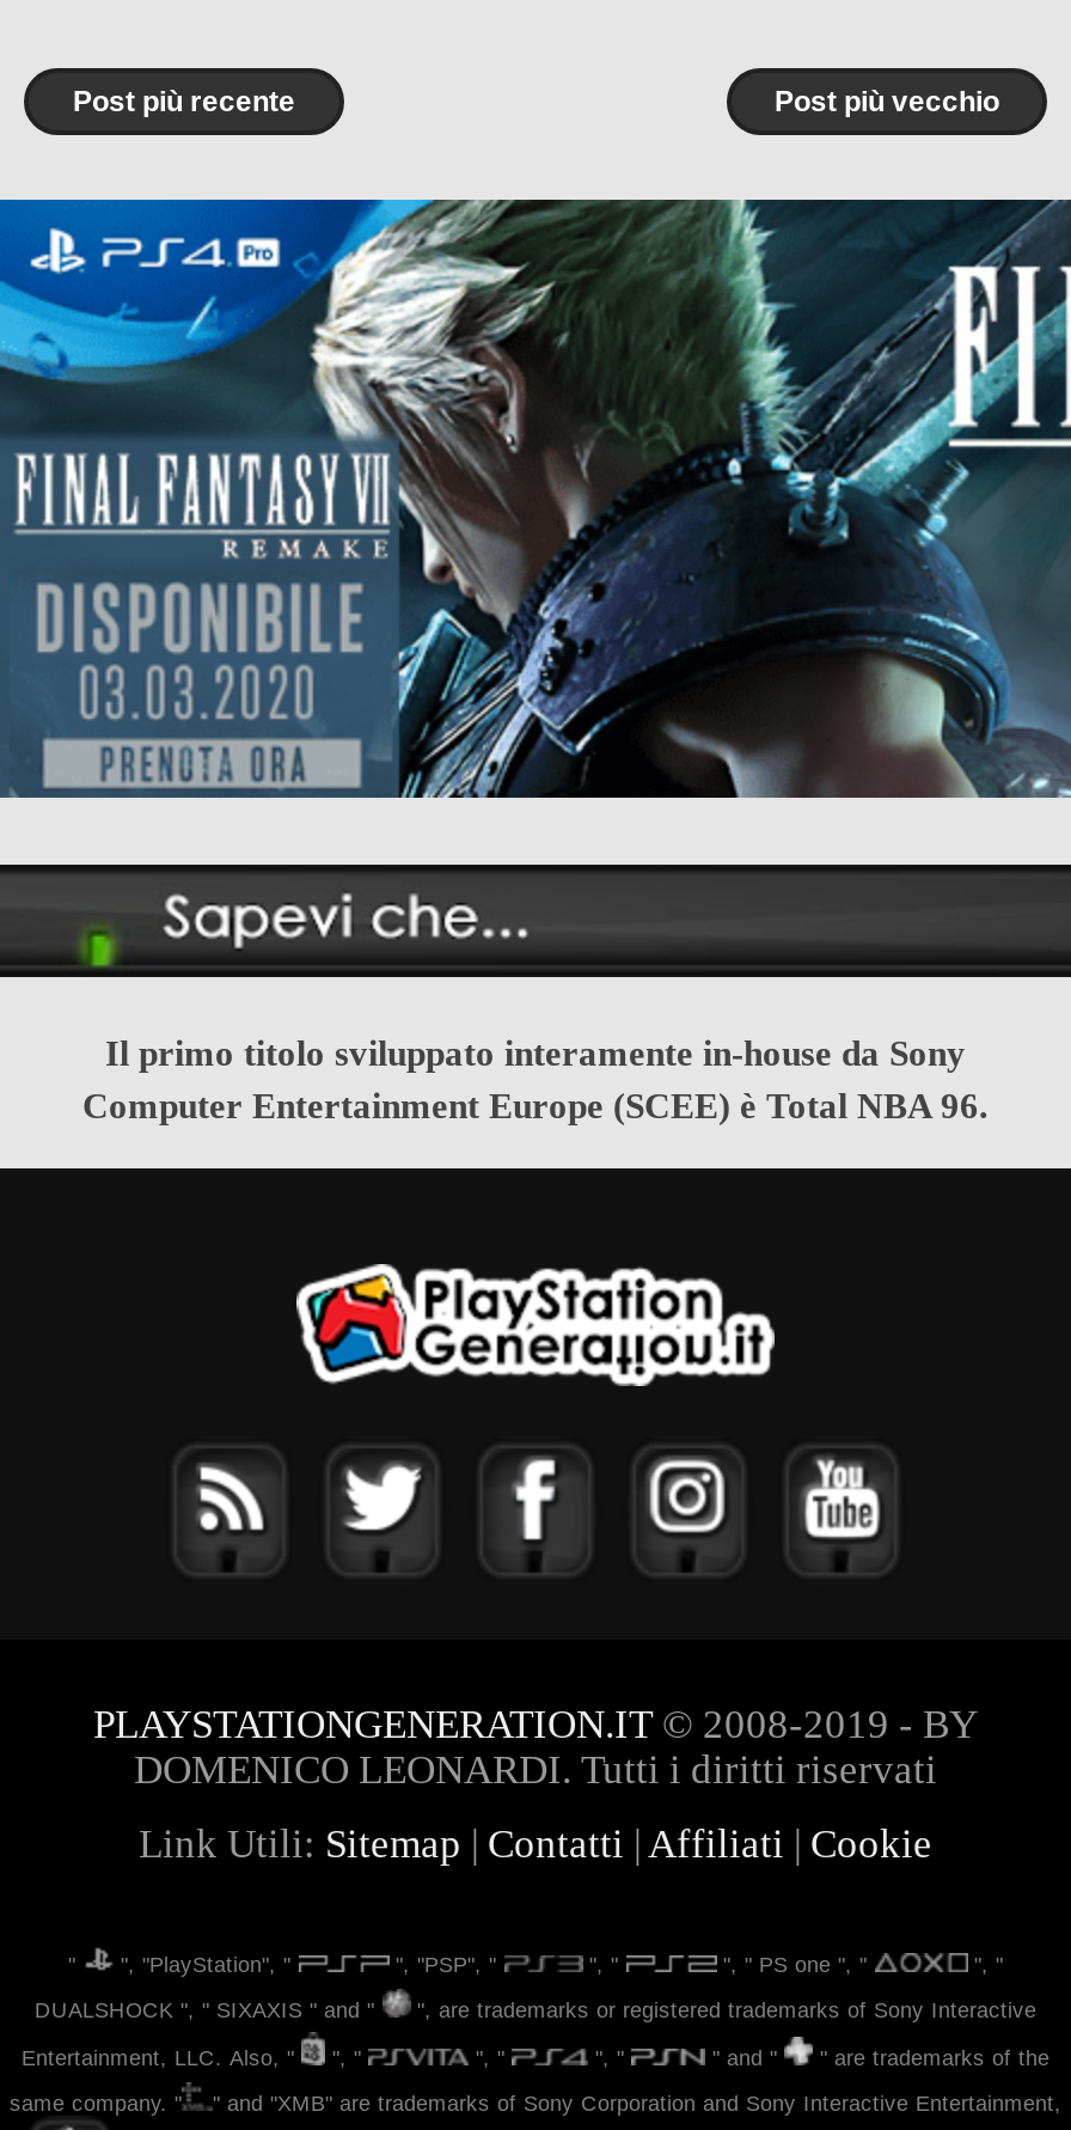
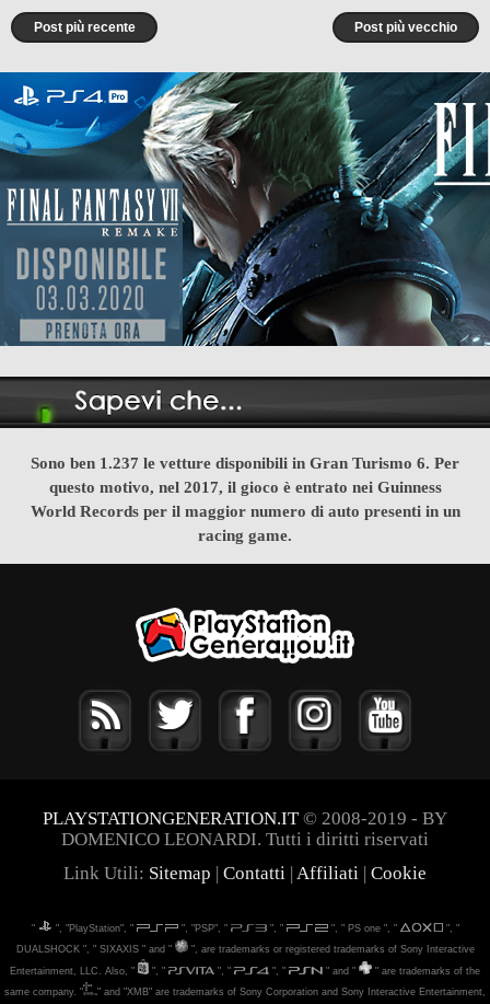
- Il primo titolo sviluppato interamente in-house da Sony
- Computer Entertainment Europe (SCEE) è Total NBA 96.
+ Sono ben 1.237 le vetture disponibili in Gran Turismo 6. Per
+ questo motivo, nel 2017, il gioco è entrato nei Guinness
+ World Records per il maggior numero di auto presenti in un
+ racing game.
